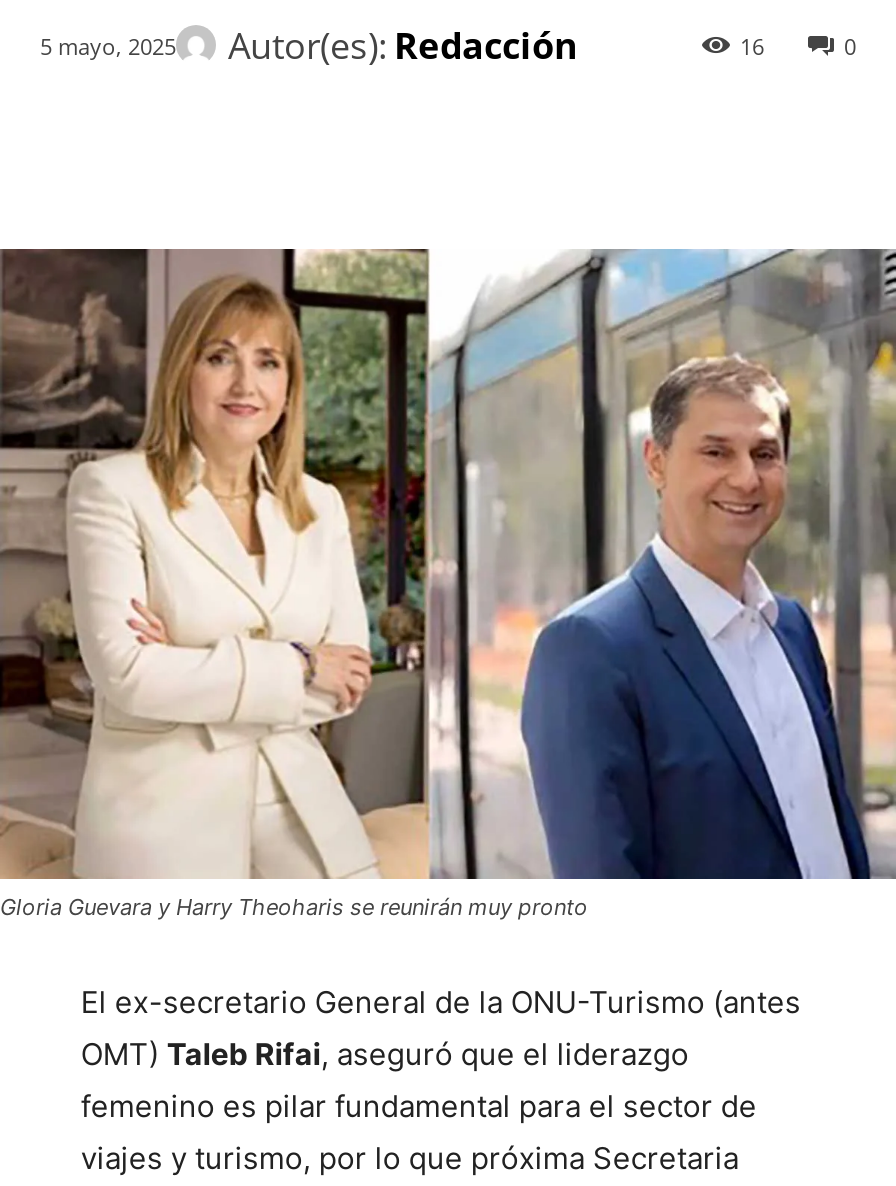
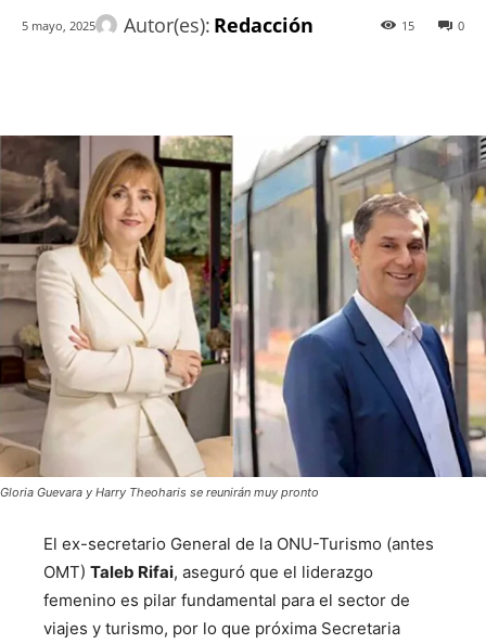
- 16
+ 15
